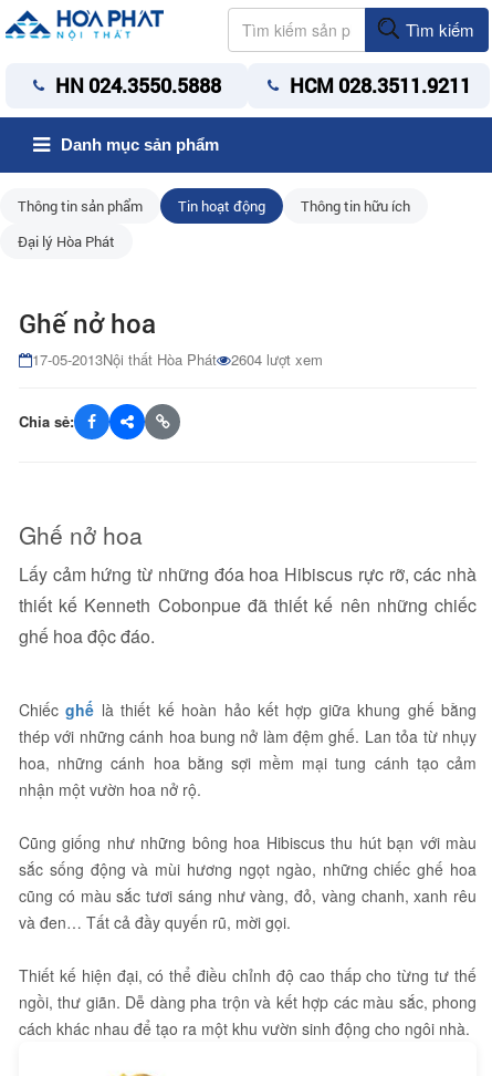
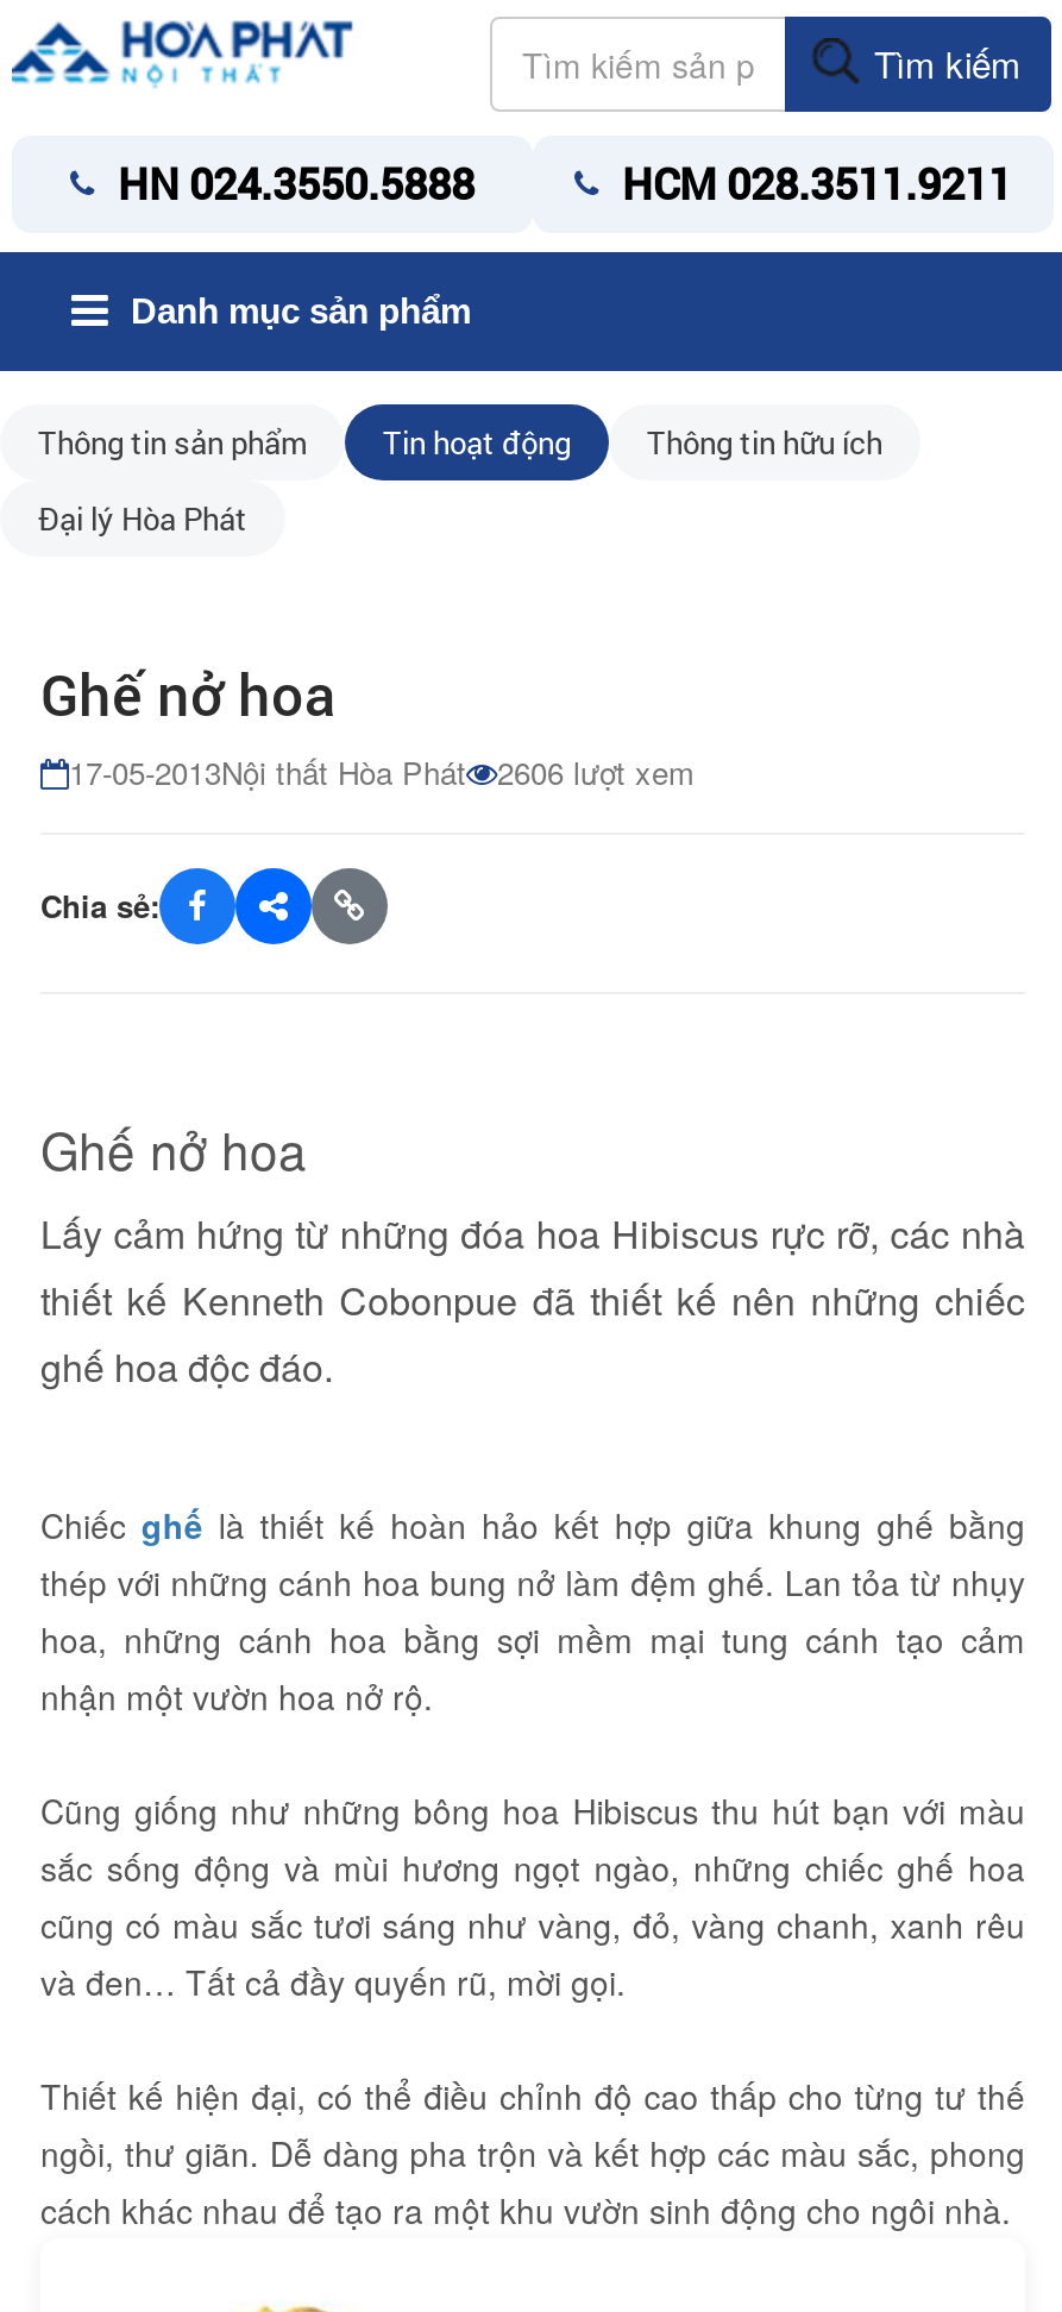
- 17-05-2013Nội thất Hòa Phát 2604 lượt xem
+ 17-05-2013Nội thất Hòa Phát 2606 lượt xem
